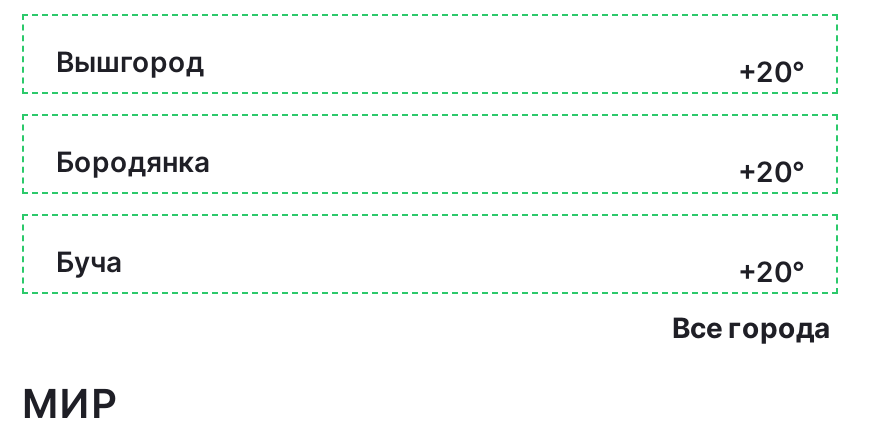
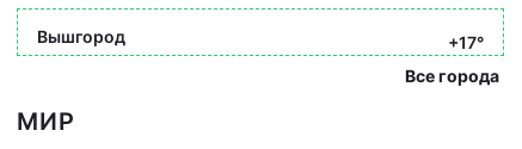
- +20°
- Бородянка
- +20°
- Буча
- +20°
+ +17°
